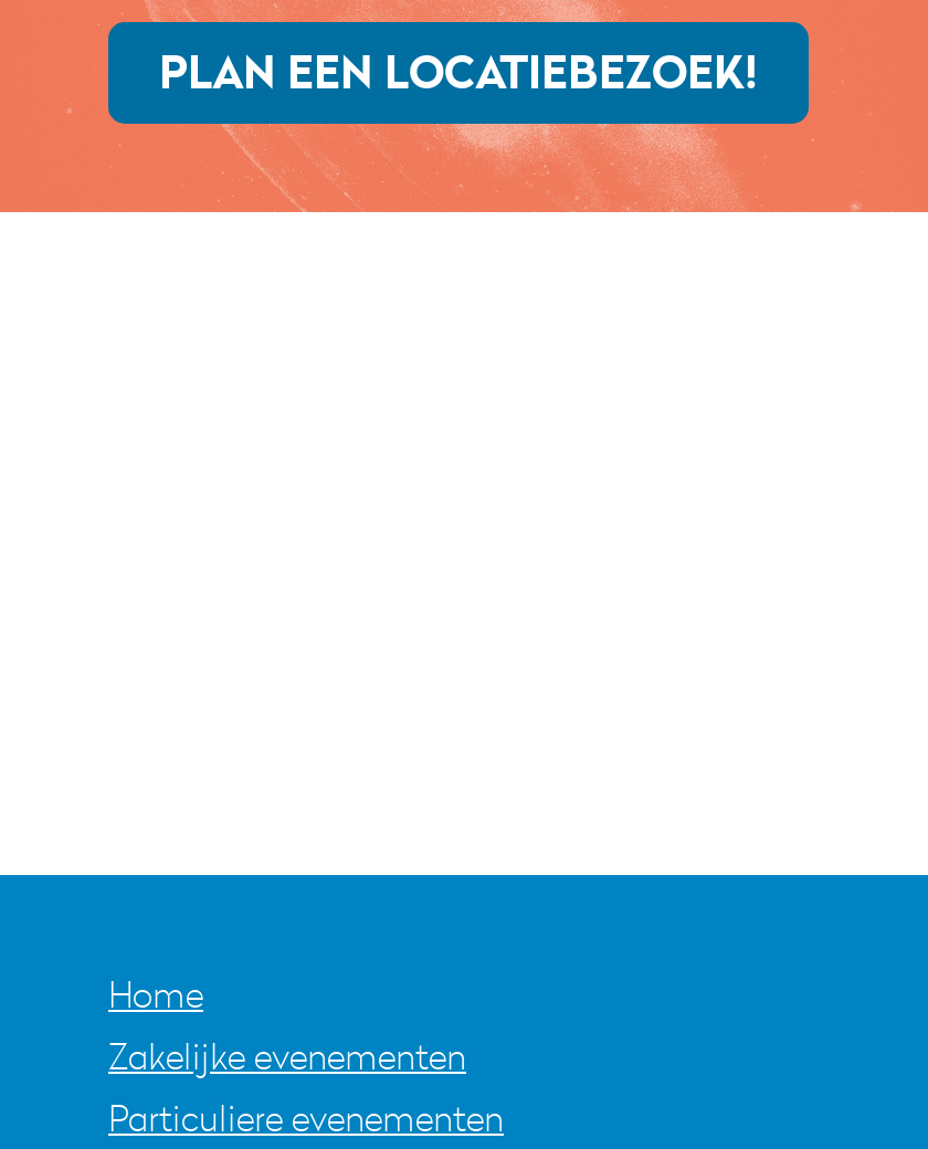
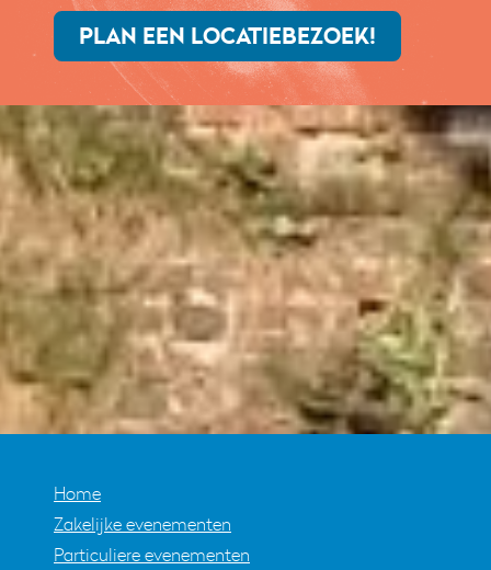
+ [image]
